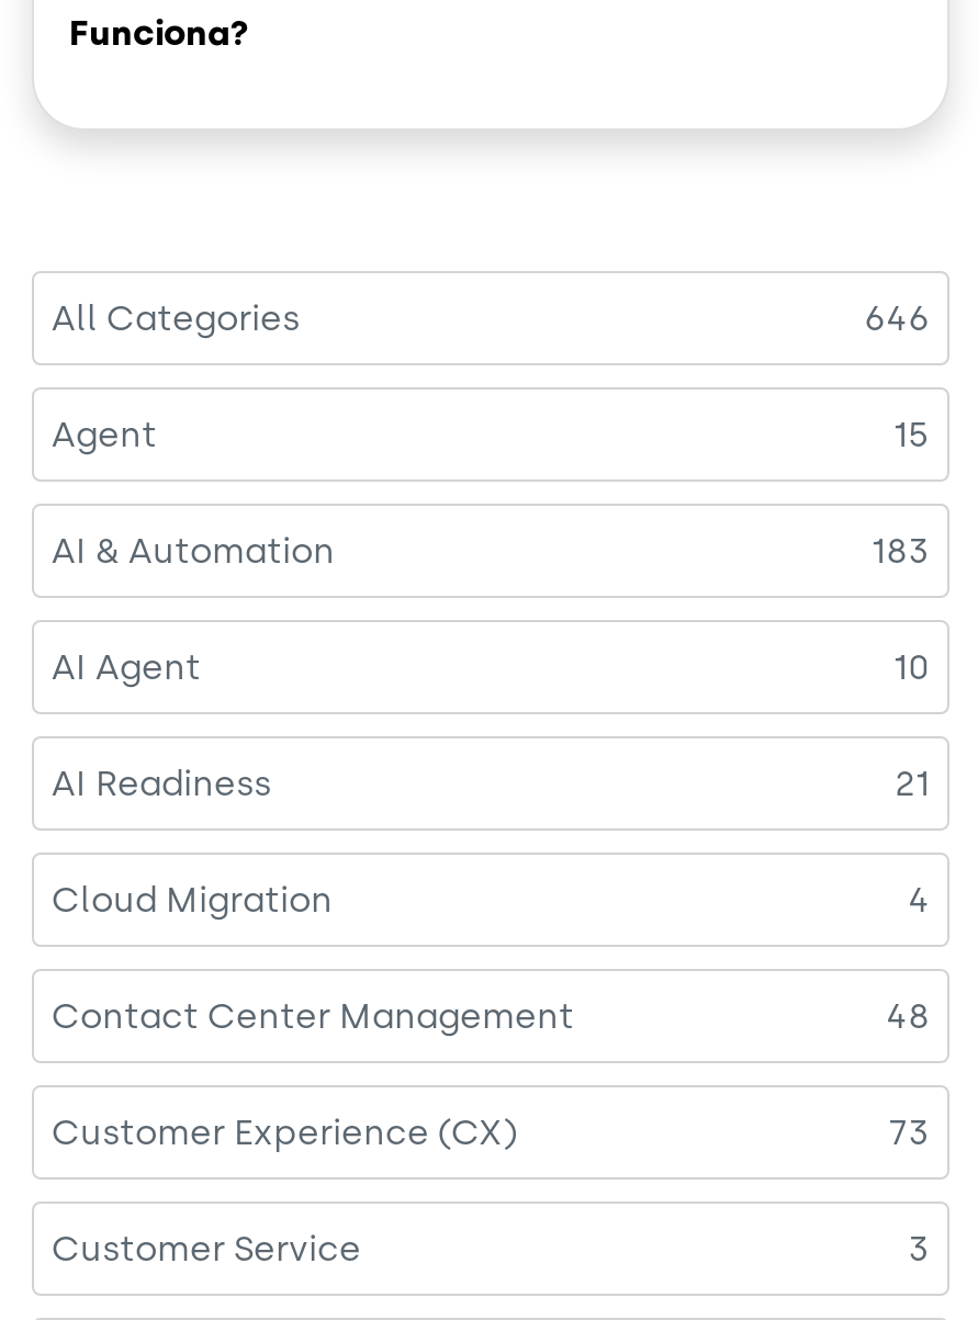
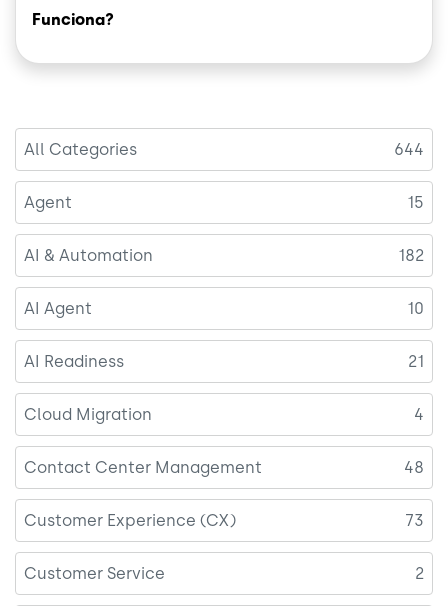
- 646
+ 644

- 183
+ 182

- 3
+ 2
